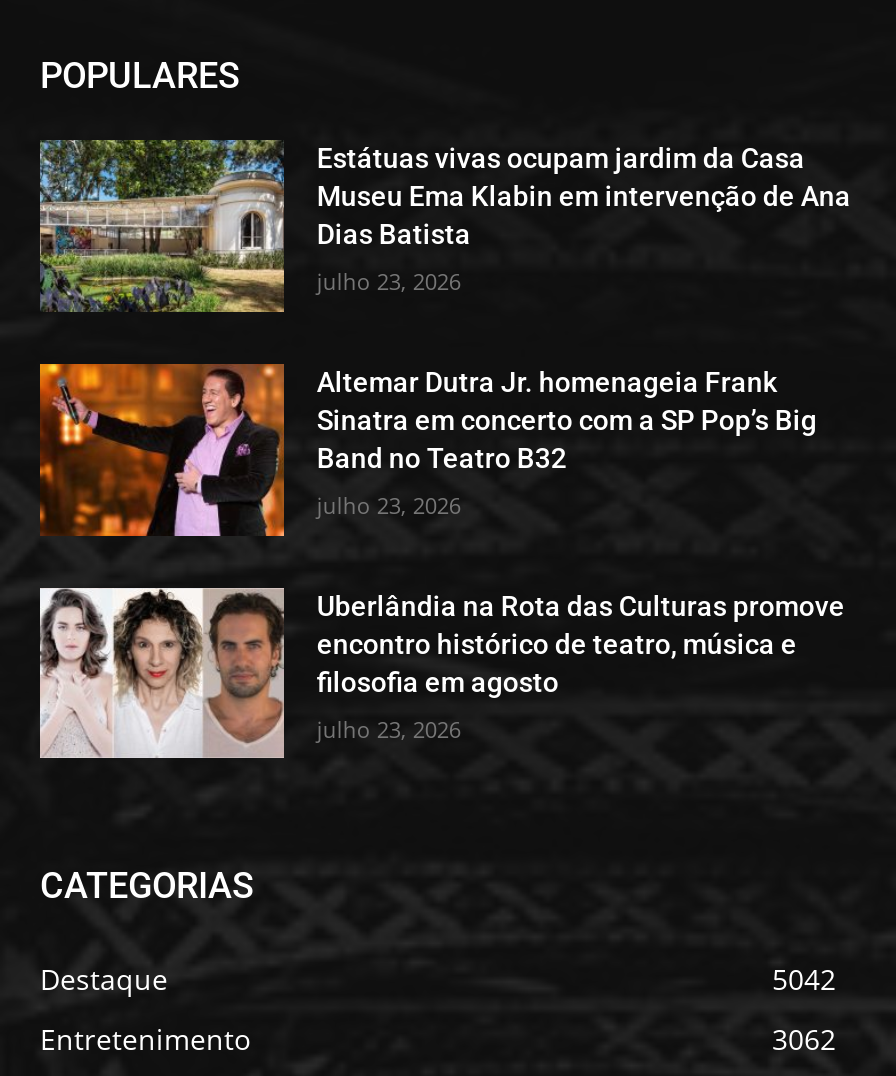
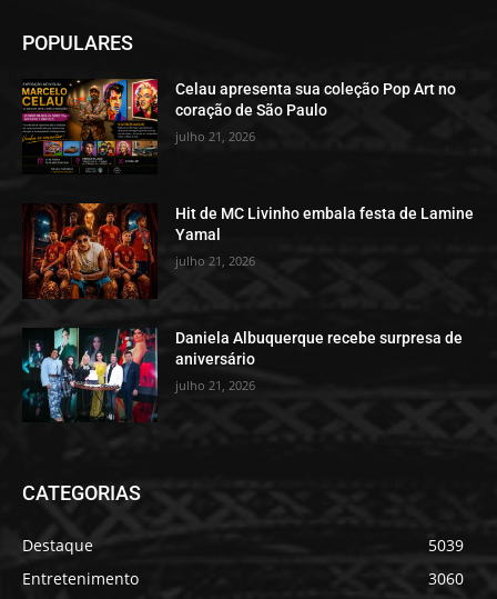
- [image]
- Estátuas vivas ocupam jardim da Casa
- Museu Ema Klabin em intervenção de Ana
- Dias Batista
+ [image]
+ Celau apresenta sua coleção Pop Art no
+ coração de São Paulo

- julho 23, 2026
+ julho 21, 2026

- [image]
- Altemar Dutra Jr. homenageia Frank
- Sinatra em concerto com a SP Pop’s Big
- Band no Teatro B32
+ [image]
+ Hit de MC Livinho embala festa de Lamine
+ Yamal

- julho 23, 2026
+ julho 21, 2026

- [image]
- Uberlândia na Rota das Culturas promove
- encontro histórico de teatro, música e
- filosofia em agosto
+ [image]
+ Daniela Albuquerque recebe surpresa de
+ aniversário

- julho 23, 2026
+ julho 21, 2026

- 5042
+ 5039

- 3062
+ 3060
